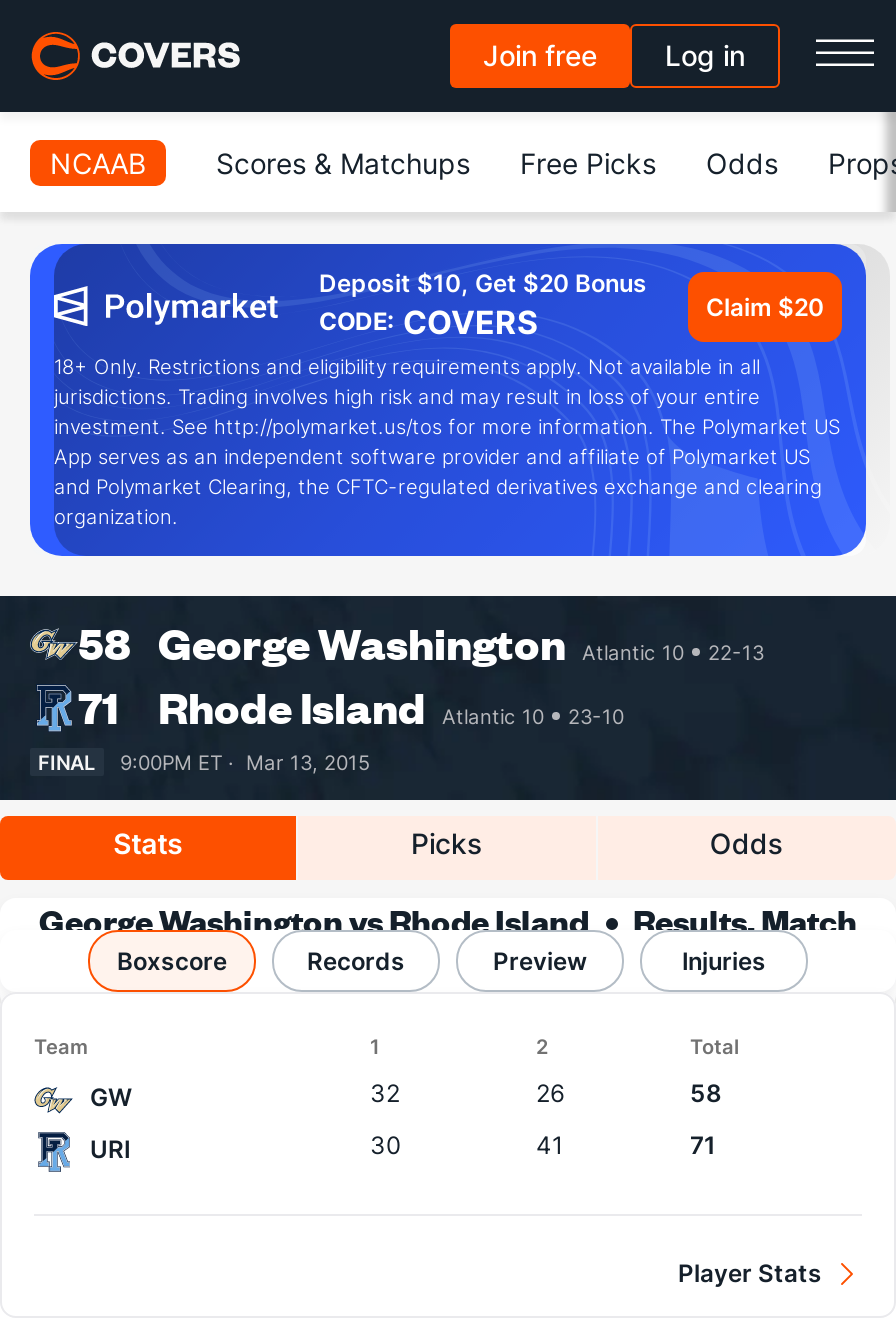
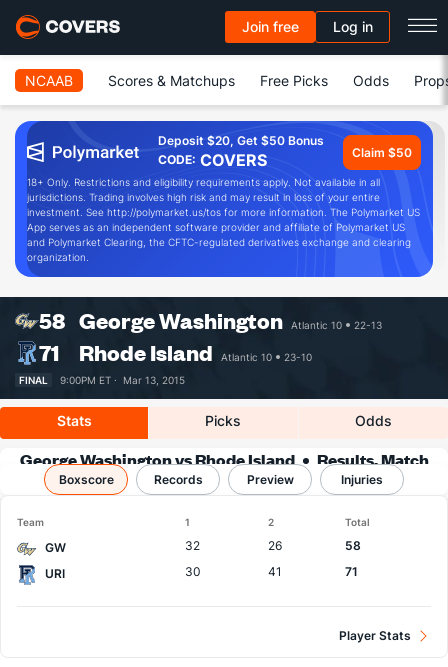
- Deposit $10, Get $20 Bonus
+ Deposit $20, Get $50 Bonus

- Claim $20
+ Claim $50
